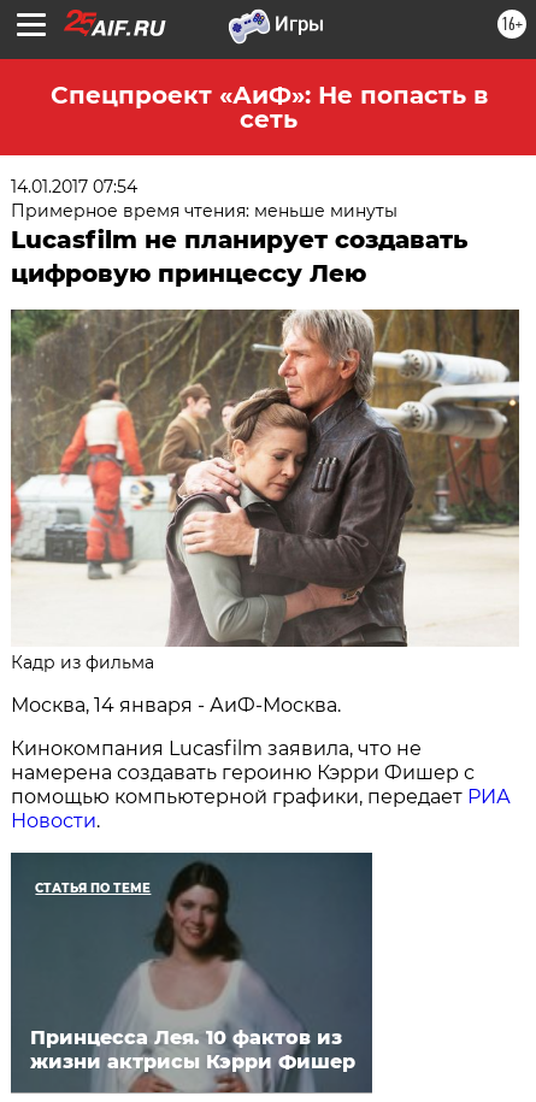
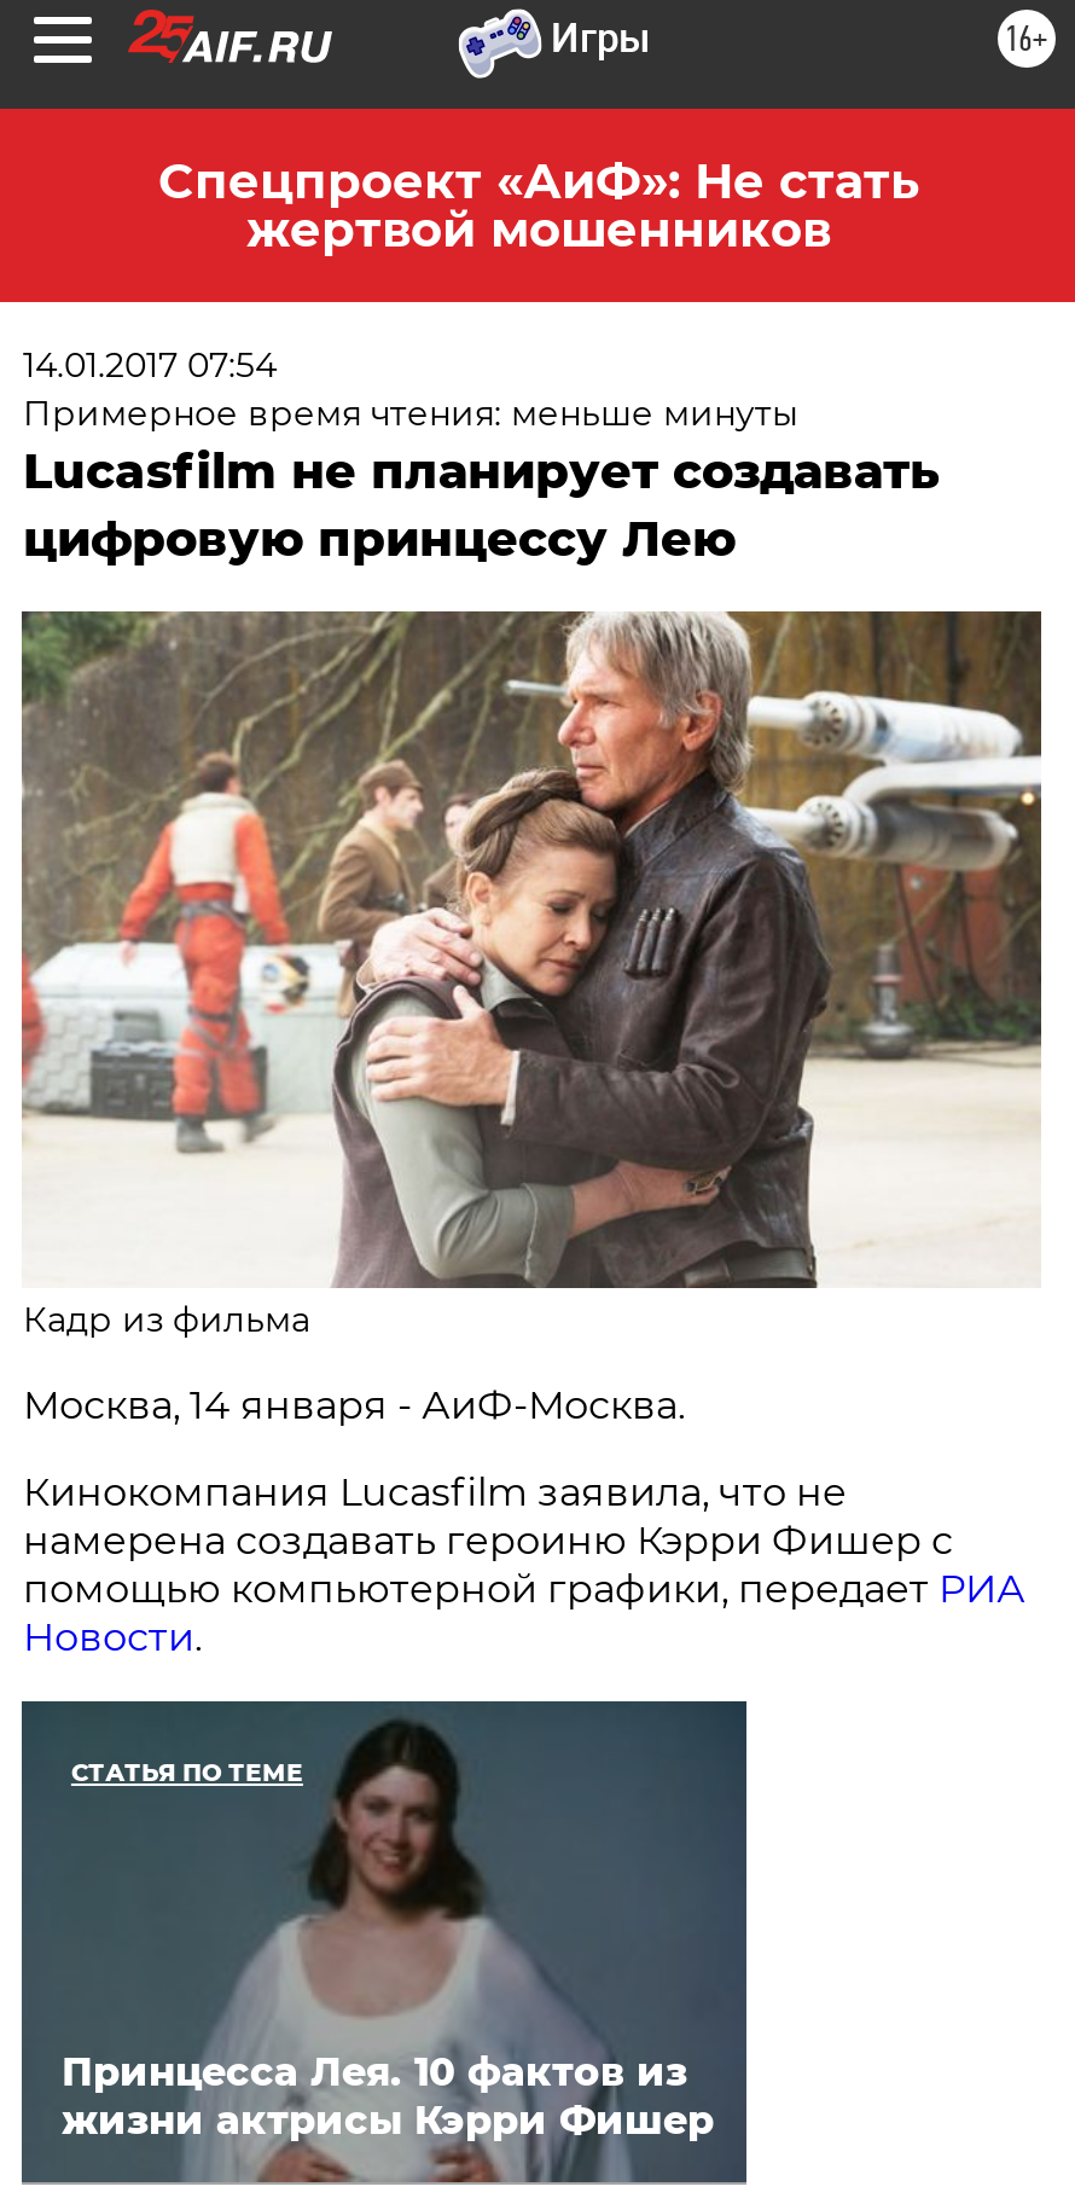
- Спецпроект «АиФ»: Не попасть в
- сеть
+ Спецпроект «АиФ»: Не стать
+ жертвой мошенников
